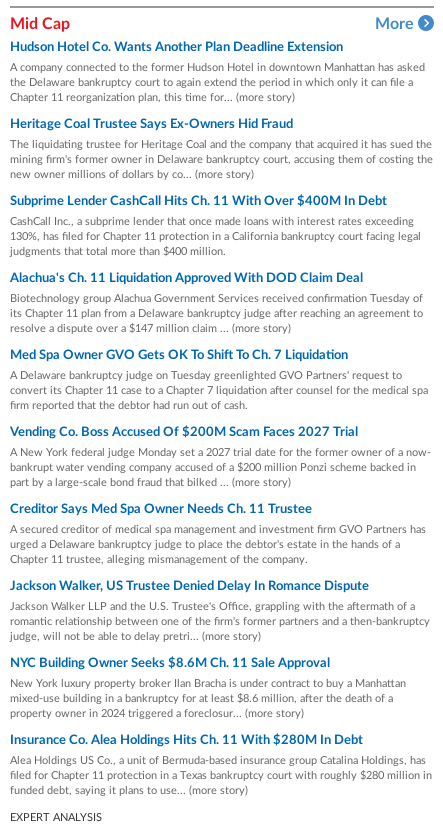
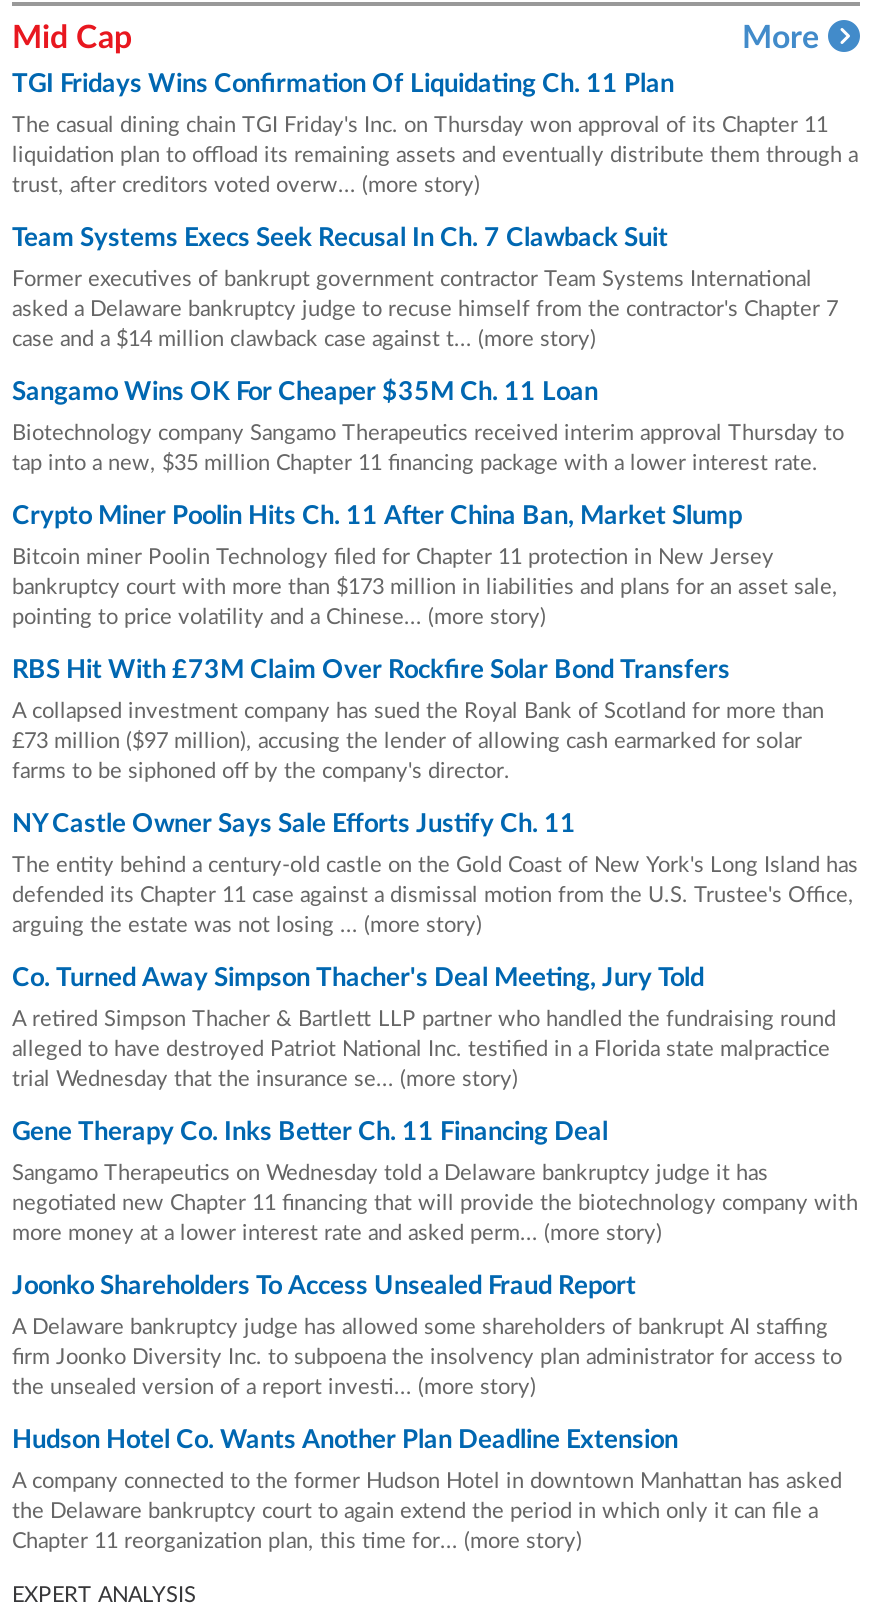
+ TGI Fridays Wins Confirmation Of Liquidating Ch. 11 Plan
+ The casual dining chain TGI Friday's Inc. on Thursday won approval of its Chapter 11
+ liquidation plan to offload its remaining assets and eventually distribute them through a
+ trust, after creditors voted overw... (more story)
+ Team Systems Execs Seek Recusal In Ch. 7 Clawback Suit
+ Former executives of bankrupt government contractor Team Systems International
+ asked a Delaware bankruptcy judge to recuse himself from the contractor's Chapter 7
+ case and a $14 million clawback case against t... (more story)
+ Sangamo Wins OK For Cheaper $35M Ch. 11 Loan
+ Biotechnology company Sangamo Therapeutics received interim approval Thursday to
+ tap into a new, $35 million Chapter 11 financing package with a lower interest rate.
+ Crypto Miner Poolin Hits Ch. 11 After China Ban, Market Slump
+ Bitcoin miner Poolin Technology filed for Chapter 11 protection in New Jersey
+ bankruptcy court with more than $173 million in liabilities and plans for an asset sale,
+ pointing to price volatility and a Chinese... (more story)
+ RBS Hit With £73M Claim Over Rockfire Solar Bond Transfers
+ A collapsed investment company has sued the Royal Bank of Scotland for more than
+ £73 million ($97 million), accusing the lender of allowing cash earmarked for solar
+ farms to be siphoned off by the company's director.
+ NY Castle Owner Says Sale Efforts Justify Ch. 11
+ The entity behind a century-old castle on the Gold Coast of New York's Long Island has
+ defended its Chapter 11 case against a dismissal motion from the U.S. Trustee's Office,
+ arguing the estate was not losing ... (more story)
+ Co. Turned Away Simpson Thacher's Deal Meeting, Jury Told
+ A retired Simpson Thacher & Bartlett LLP partner who handled the fundraising round
+ alleged to have destroyed Patriot National Inc. testified in a Florida state malpractice
+ trial Wednesday that the insurance se... (more story)
+ Gene Therapy Co. Inks Better Ch. 11 Financing Deal
+ Sangamo Therapeutics on Wednesday told a Delaware bankruptcy judge it has
+ negotiated new Chapter 11 financing that will provide the biotechnology company with
+ more money at a lower interest rate and asked perm... (more story)
+ Joonko Shareholders To Access Unsealed Fraud Report
+ A Delaware bankruptcy judge has allowed some shareholders of bankrupt AI staffing
+ firm Joonko Diversity Inc. to subpoena the insolvency plan administrator for access to
+ the unsealed version of a report investi... (more story)

moved down: Hudson Hotel Co. Wants Another Plan Deadline Extension | A company connected to the former Hudson Hotel in downtown Manhattan has asked | the Delaware bankruptcy court to again extend the period in which only it can file a | Chapter 11 reorganization plan, this time for... (more story)

- Heritage Coal Trustee Says Ex-Owners Hid Fraud
- The liquidating trustee for Heritage Coal and the company that acquired it has sued the
- mining firm's former owner in Delaware bankruptcy court, accusing them of costing the
- new owner millions of dollars by co... (more story)
- Subprime Lender CashCall Hits Ch. 11 With Over $400M In Debt
- CashCall Inc., a subprime lender that once made loans with interest rates exceeding
- 130%, has filed for Chapter 11 protection in a California bankruptcy court facing legal
- judgments that total more than $400 million.
- Alachua's Ch. 11 Liquidation Approved With DOD Claim Deal
- Biotechnology group Alachua Government Services received confirmation Tuesday of
- its Chapter 11 plan from a Delaware bankruptcy judge after reaching an agreement to
- resolve a dispute over a $147 million claim ... (more story)
- Med Spa Owner GVO Gets OK To Shift To Ch. 7 Liquidation
- A Delaware bankruptcy judge on Tuesday greenlighted GVO Partners' request to
- convert its Chapter 11 case to a Chapter 7 liquidation after counsel for the medical spa
- firm reported that the debtor had run out of cash.
- Vending Co. Boss Accused Of $200M Scam Faces 2027 Trial
- A New York federal judge Monday set a 2027 trial date for the former owner of a now-
- bankrupt water vending company accused of a $200 million Ponzi scheme backed in
- part by a large-scale bond fraud that bilked ... (more story)
- Creditor Says Med Spa Owner Needs Ch. 11 Trustee
- A secured creditor of medical spa management and investment firm GVO Partners has
- urged a Delaware bankruptcy judge to place the debtor's estate in the hands of a
- Chapter 11 trustee, alleging mismanagement of the company.
- Jackson Walker, US Trustee Denied Delay In Romance Dispute
- Jackson Walker LLP and the U.S. Trustee's Office, grappling with the aftermath of a
- romantic relationship between one of the firm's former partners and a then-bankruptcy
- judge, will not be able to delay pretri... (more story)
- NYC Building Owner Seeks $8.6M Ch. 11 Sale Approval
- New York luxury property broker Ilan Bracha is under contract to buy a Manhattan
- mixed-use building in a bankruptcy for at least $8.6 million, after the death of a
- property owner in 2024 triggered a foreclosur... (more story)
- Insurance Co. Alea Holdings Hits Ch. 11 With $280M In Debt
- Alea Holdings US Co., a unit of Bermuda-based insurance group Catalina Holdings, has
- filed for Chapter 11 protection in a Texas bankruptcy court with roughly $280 million in
- funded debt, saying it plans to use... (more story)
